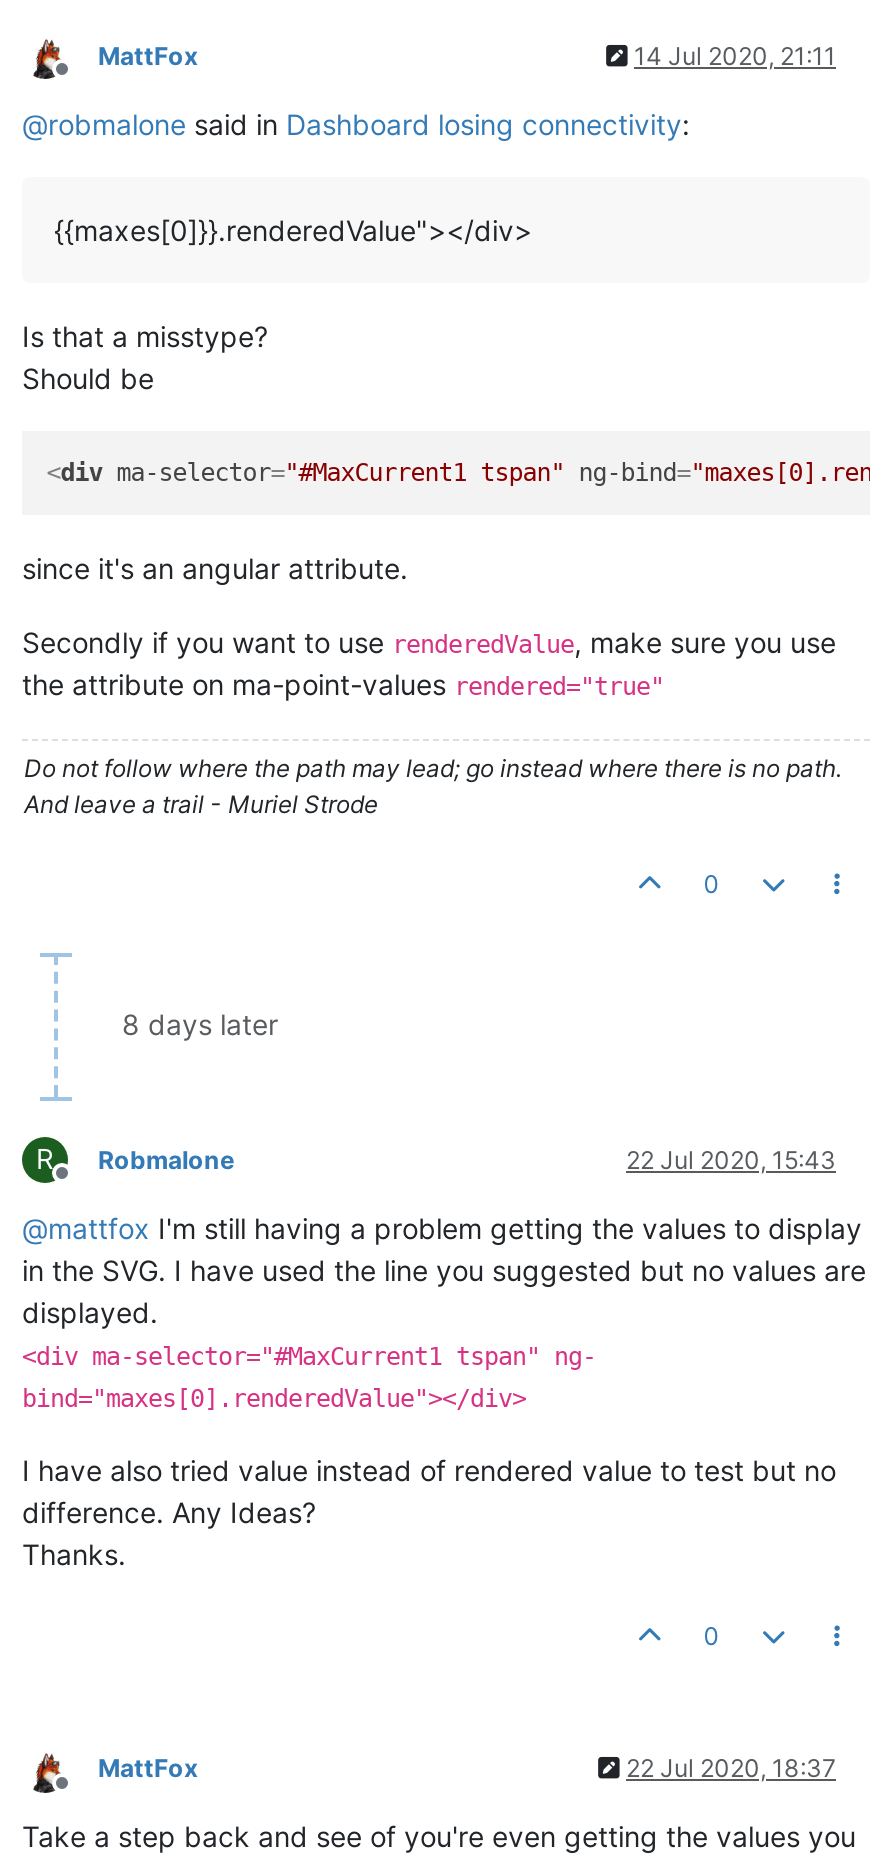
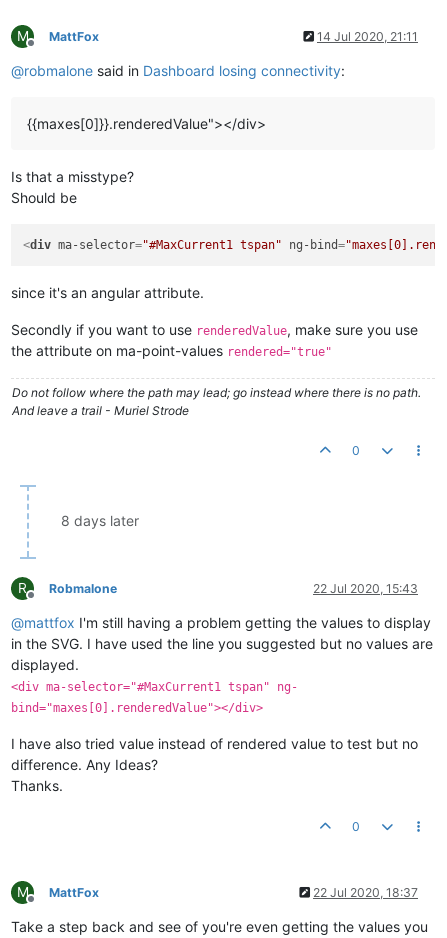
+ M

+ M
